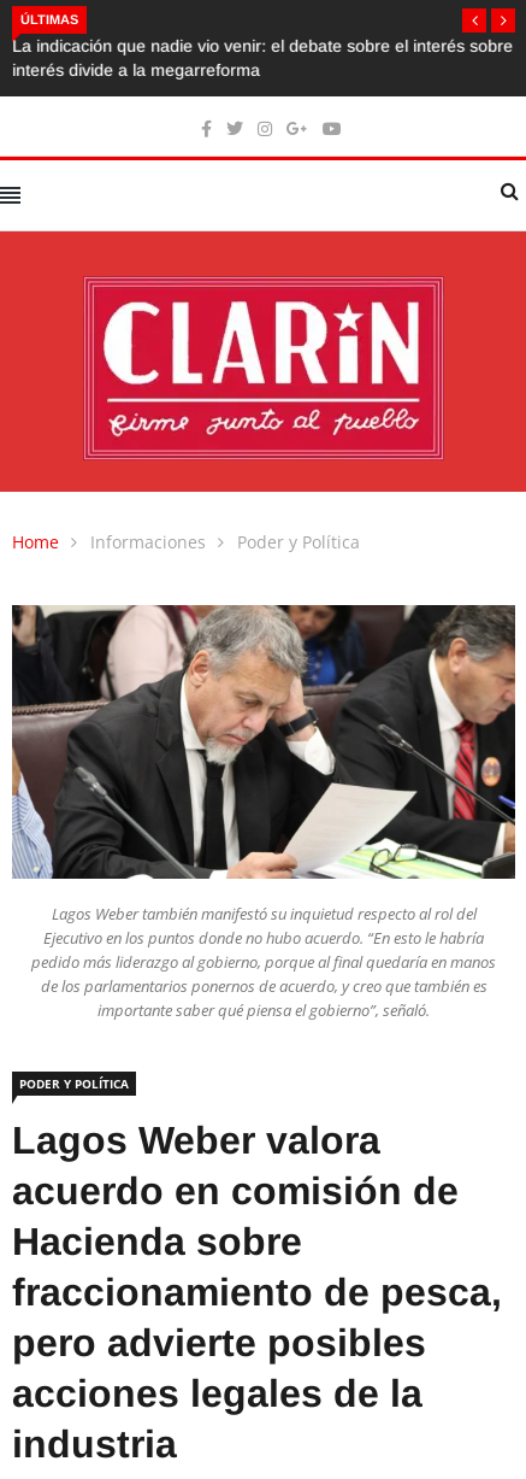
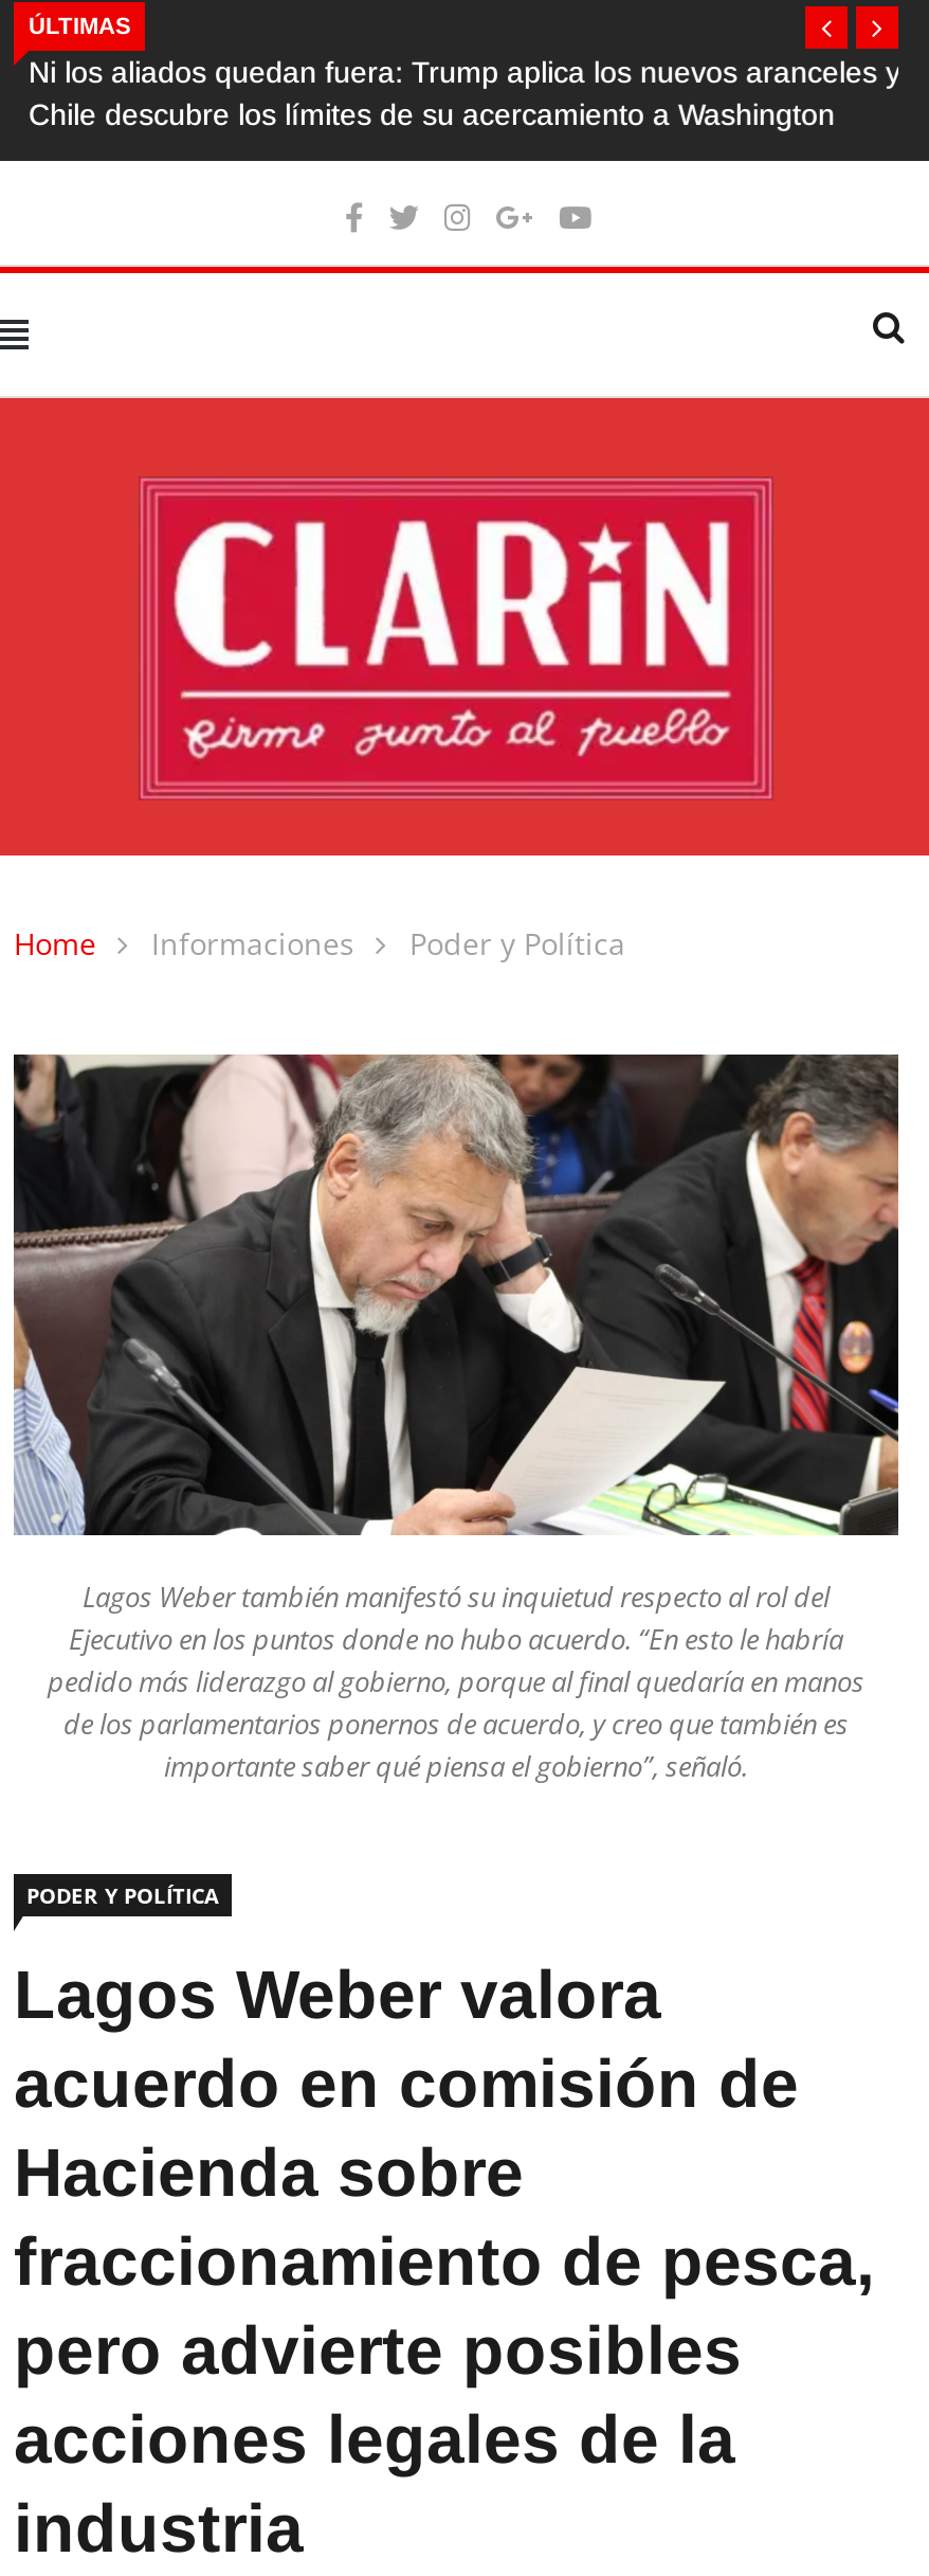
- La indicación que nadie vio venir: el debate sobre el interés sobre
- interés divide a la megarreforma
+ Ni los aliados quedan fuera: Trump aplica los nuevos aranceles y
+ Chile descubre los límites de su acercamiento a Washington
